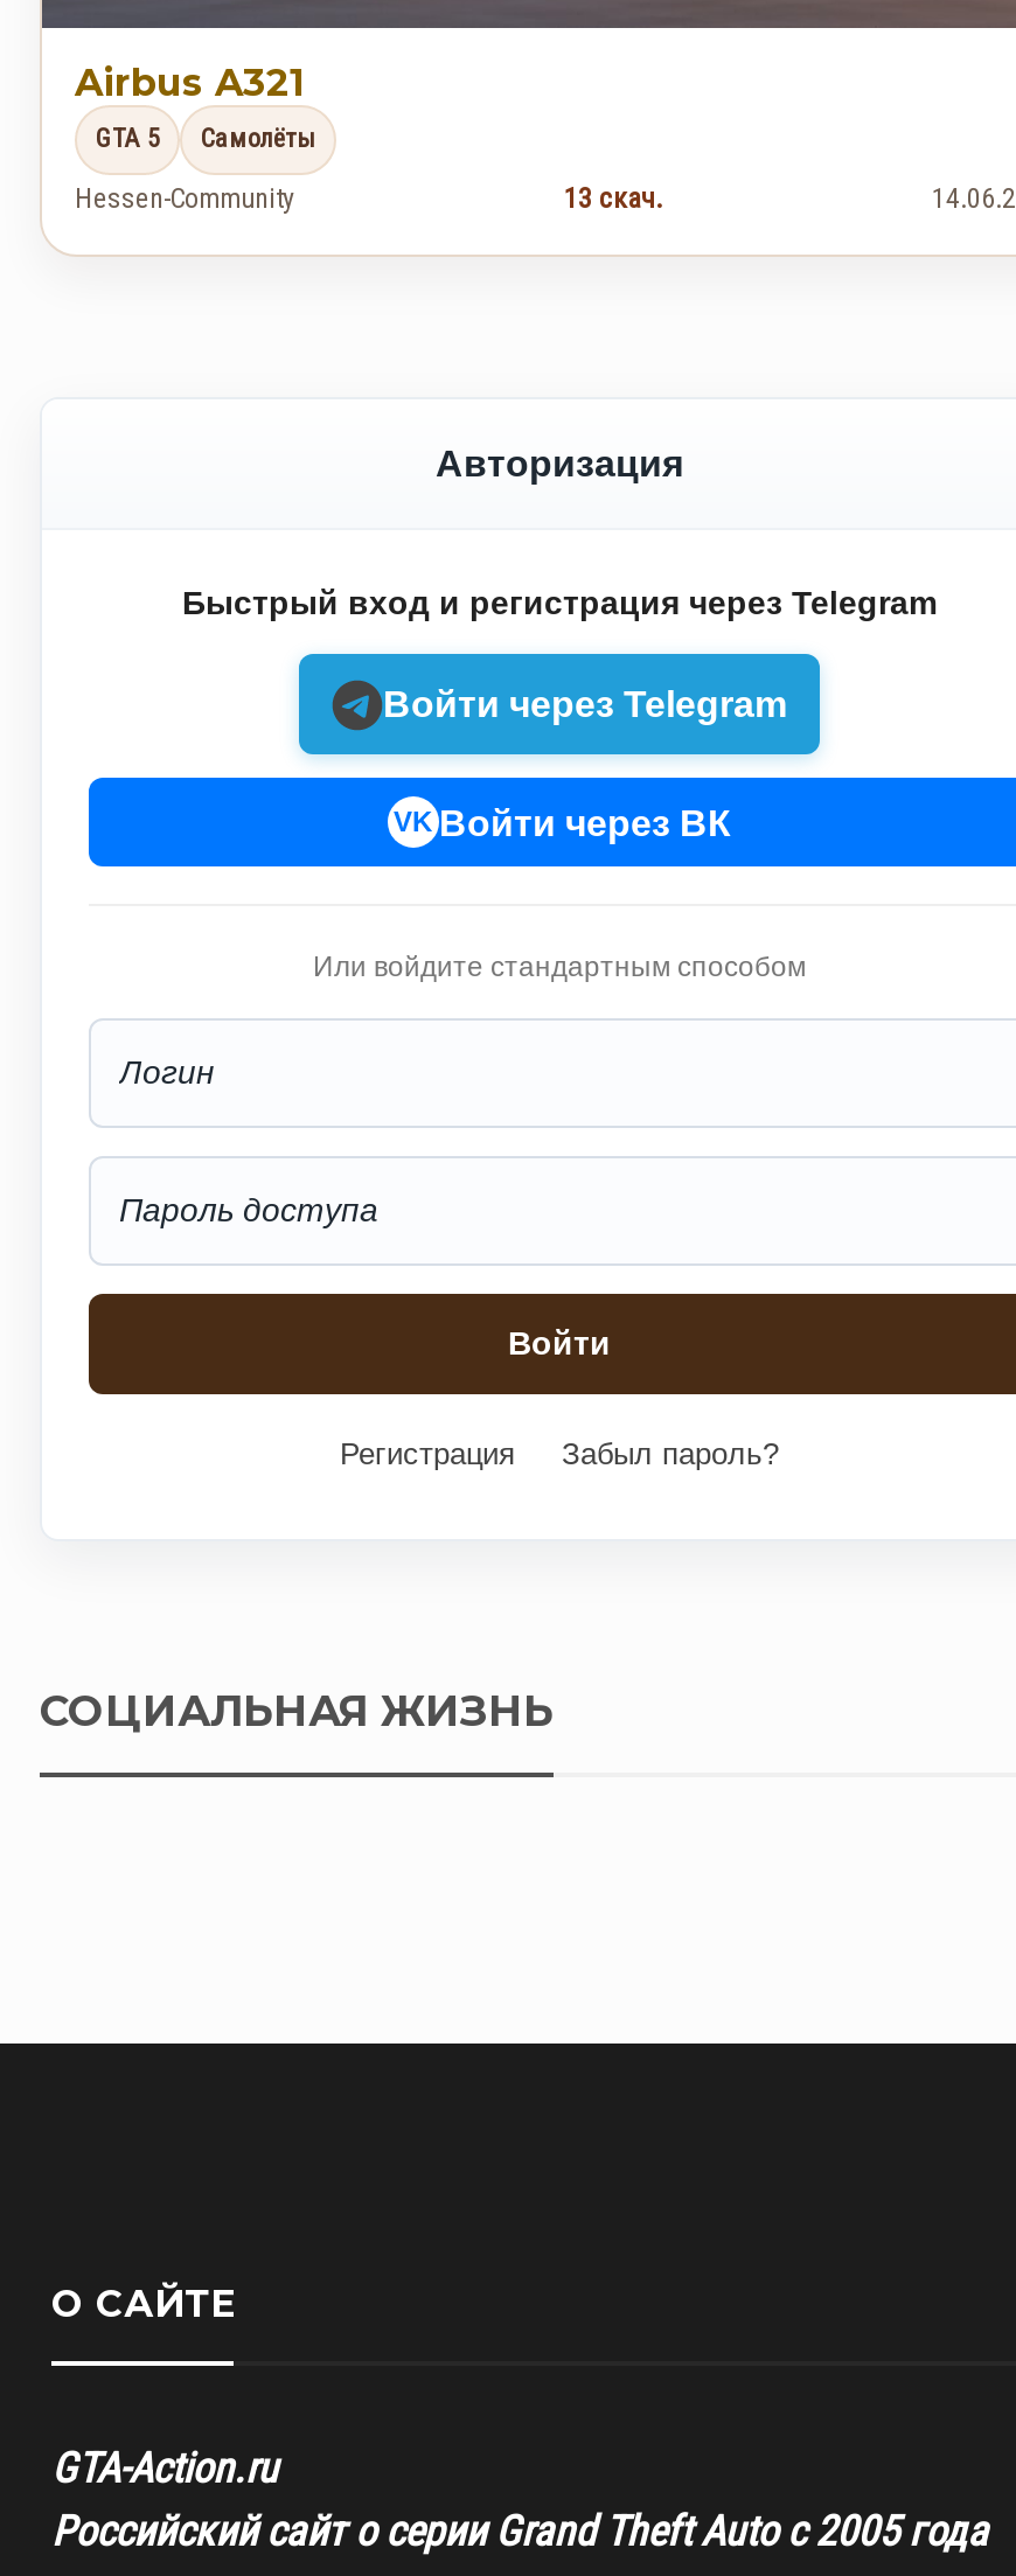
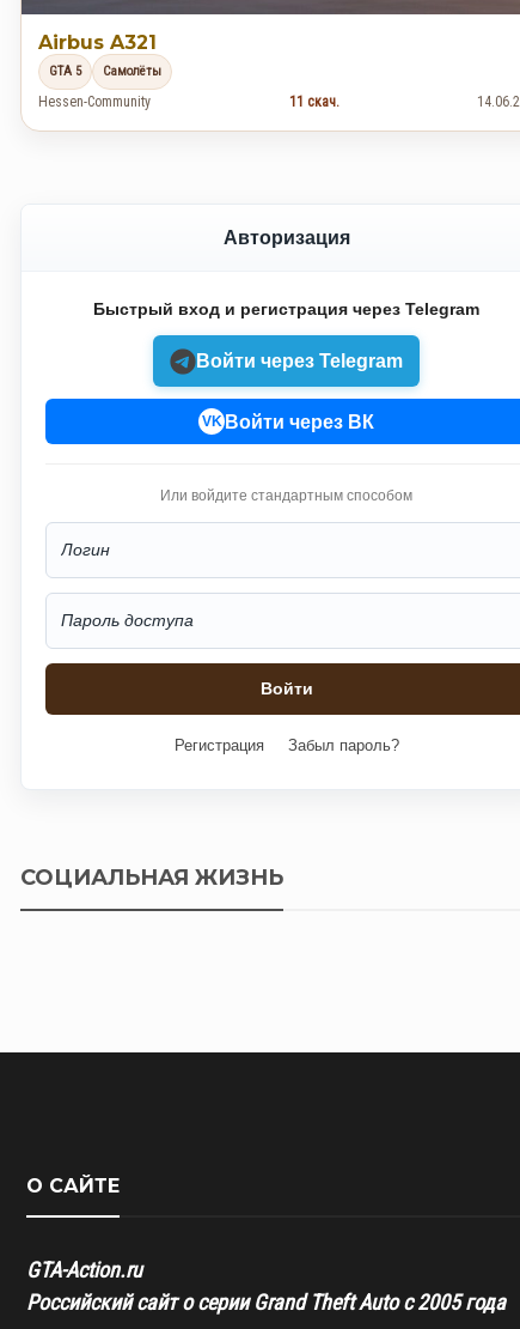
- 13 скач.
+ 11 скач.
